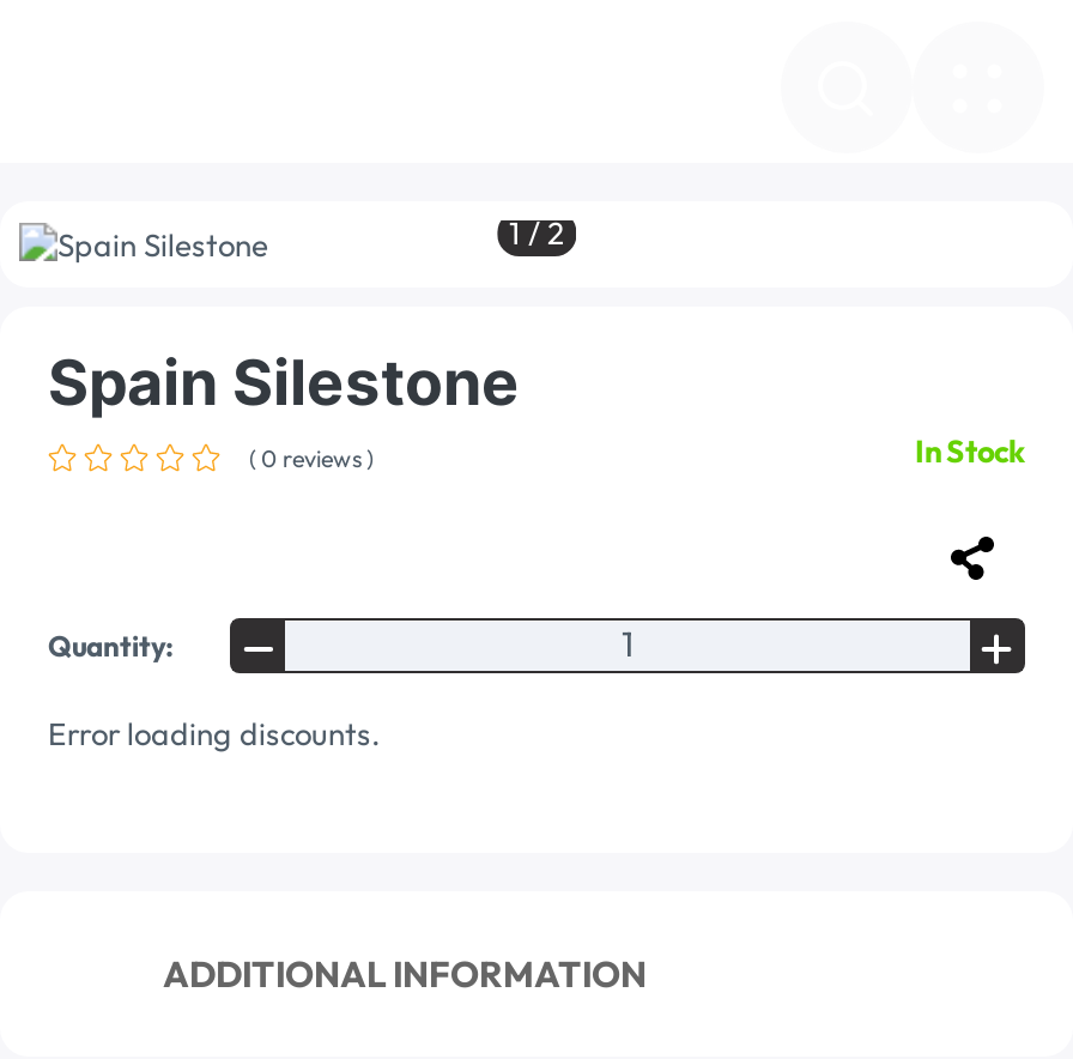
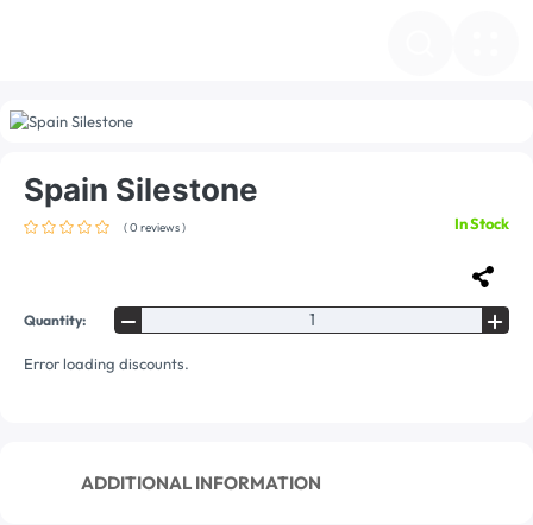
- 1/2
